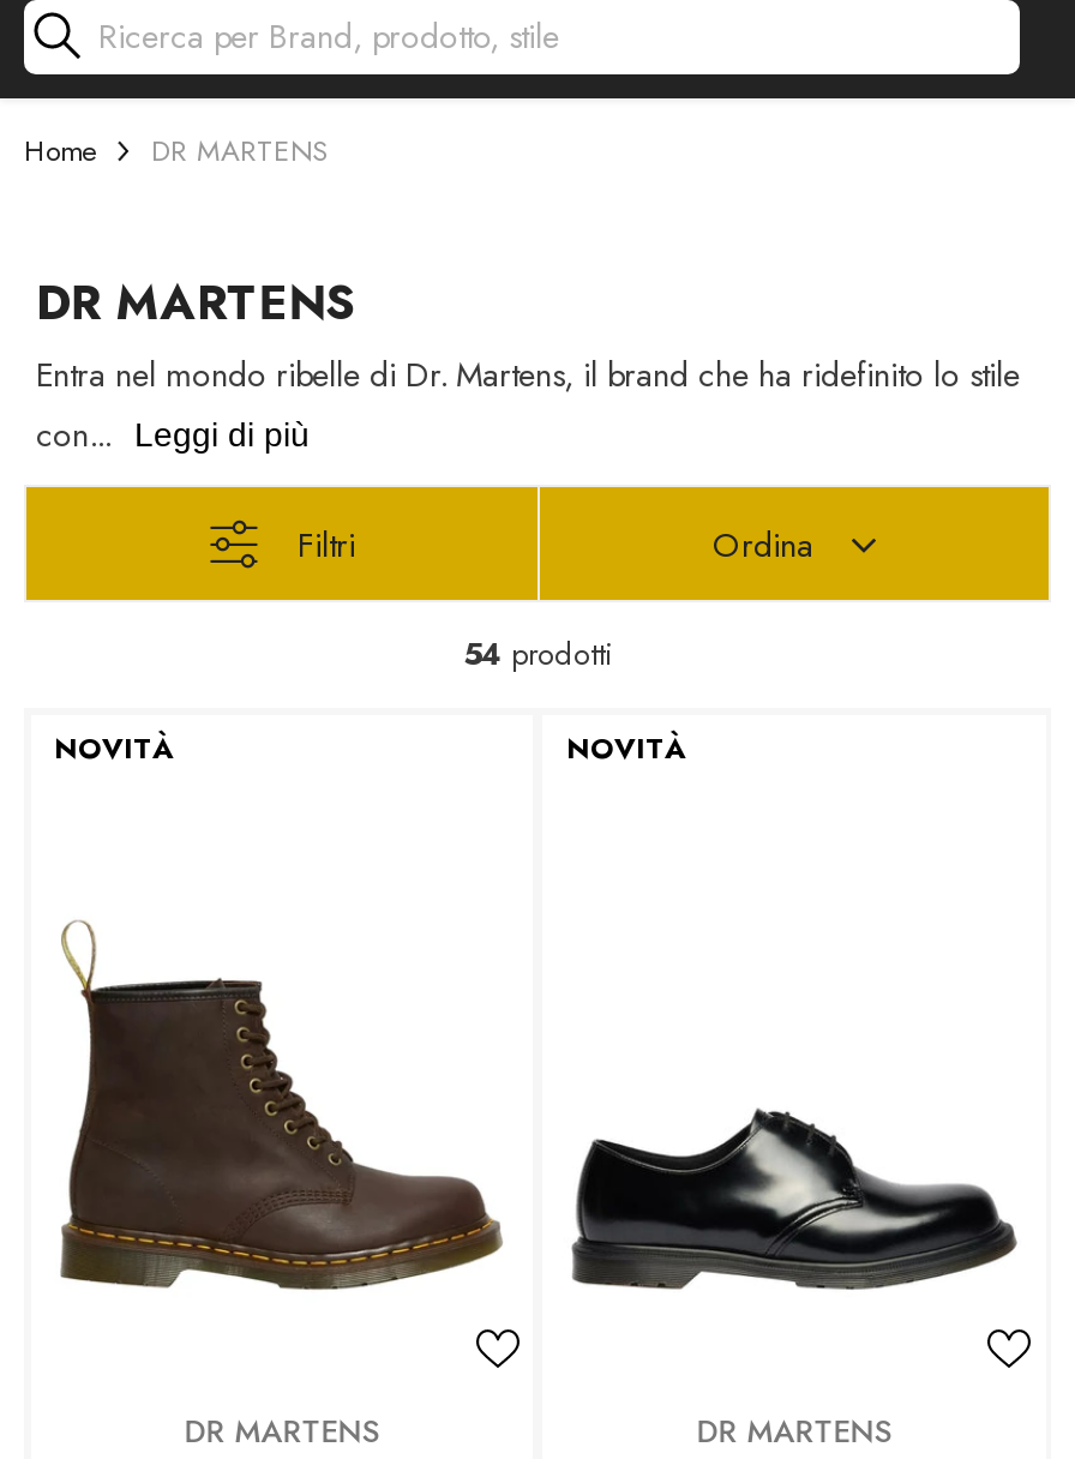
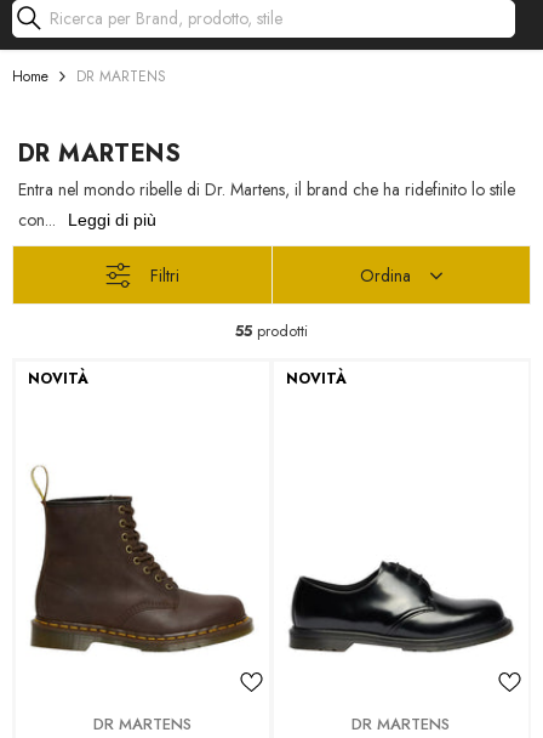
- 54 prodotti
+ 55 prodotti
